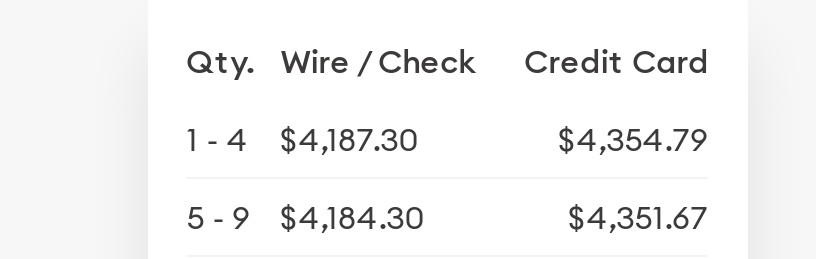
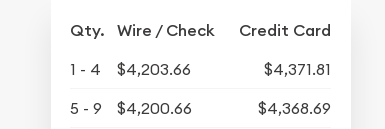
- 1 - 4 $4,187.30
+ 1 - 4 $4,203.66

- $4,354.79
+ $4,371.81

- 5 - 9 $4,184.30
+ 5 - 9 $4,200.66

- $4,351.67
+ $4,368.69
